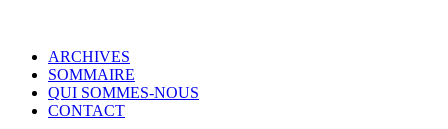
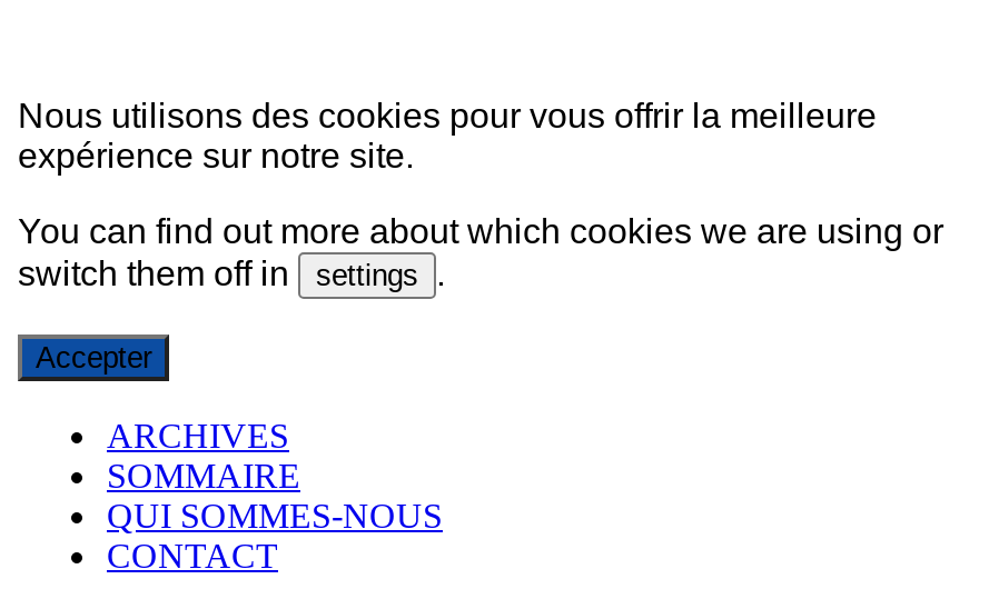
+ Nous utilisons des cookies pour vous offrir la meilleure
+ expérience sur notre site.
+ You can find out more about which cookies we are using or
+ switch them off in settings .
+ Accepter
